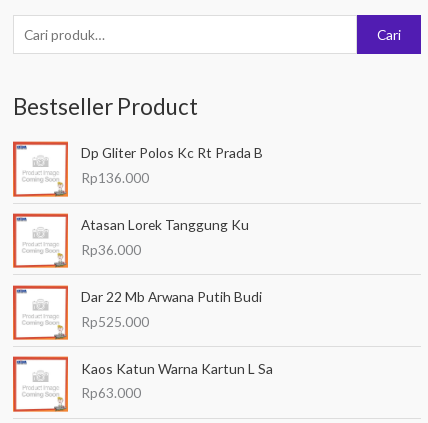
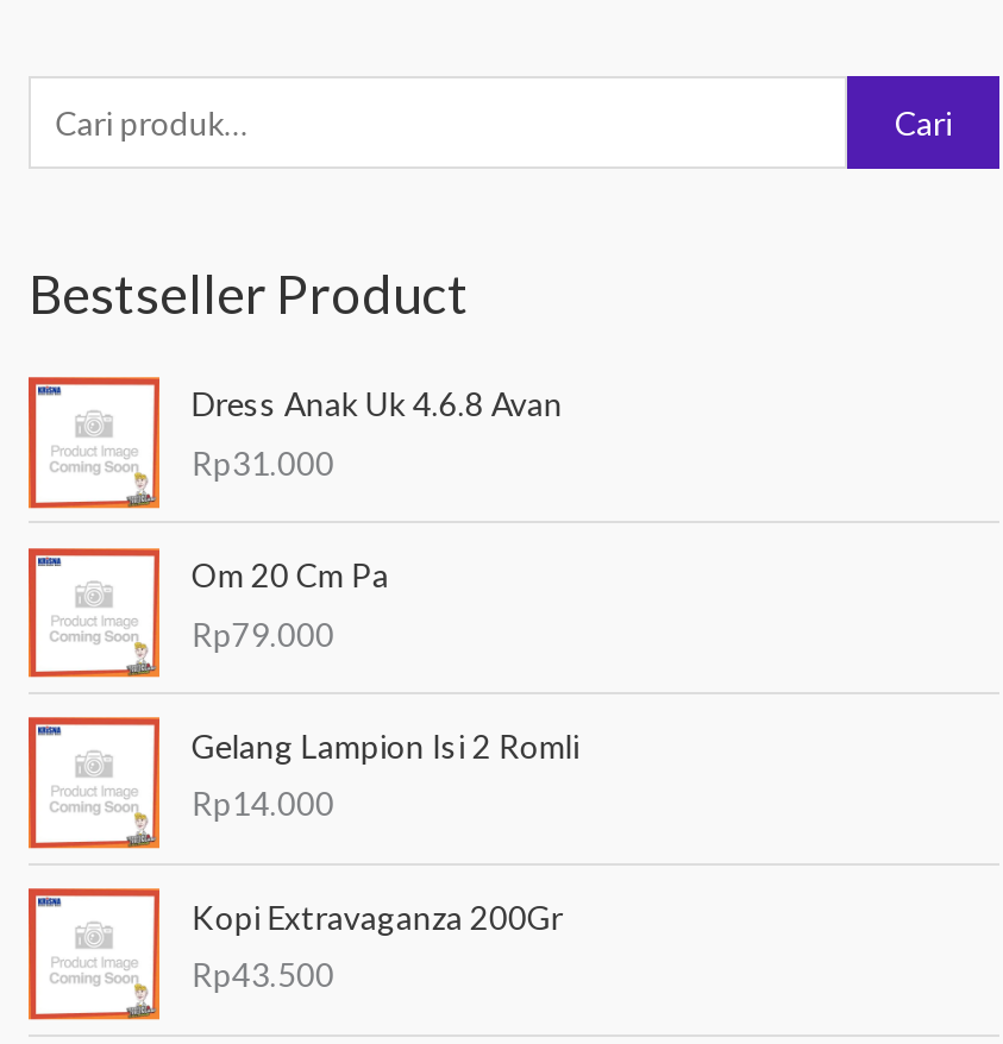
- Dp Gliter Polos Kc Rt Prada B
- Rp136.000
+ Dress Anak Uk 4.6.8 Avan
+ Rp31.000

- Atasan Lorek Tanggung Ku
- Rp36.000
+ Om 20 Cm Pa
+ Rp79.000

- Dar 22 Mb Arwana Putih Budi
- Rp525.000
+ Gelang Lampion Isi 2 Romli
+ Rp14.000

- Kaos Katun Warna Kartun L Sa
- Rp63.000
+ Kopi Extravaganza 200Gr
+ Rp43.500
